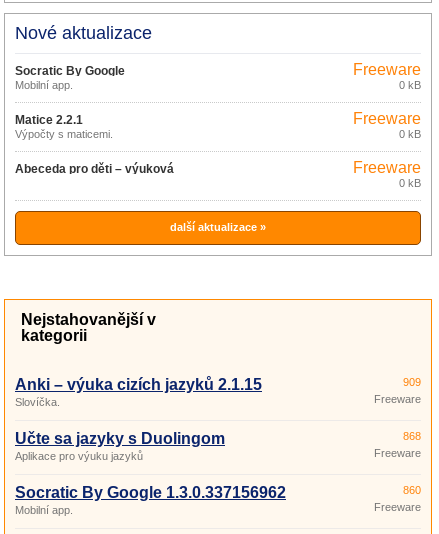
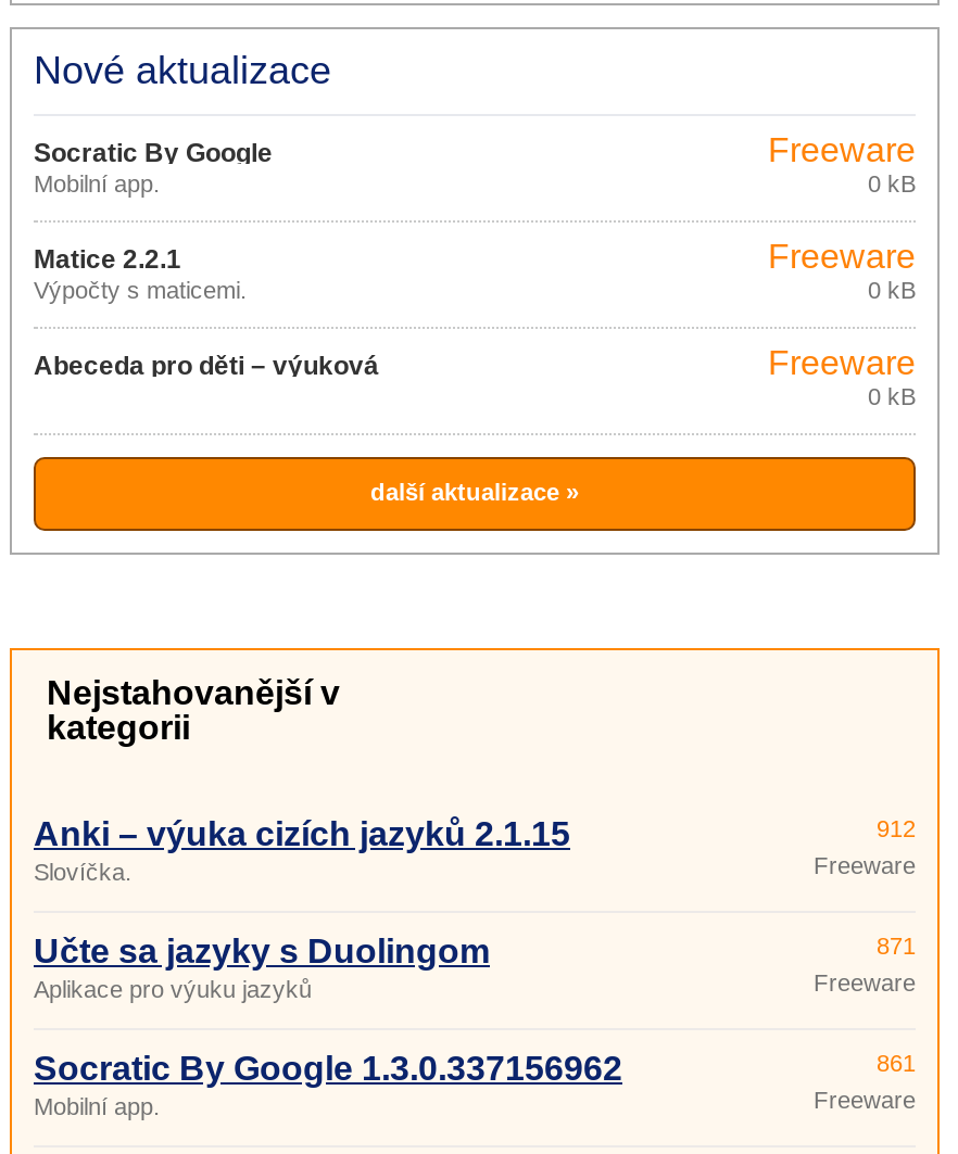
- 909
+ 912

- 868
+ 871

- 860
+ 861
